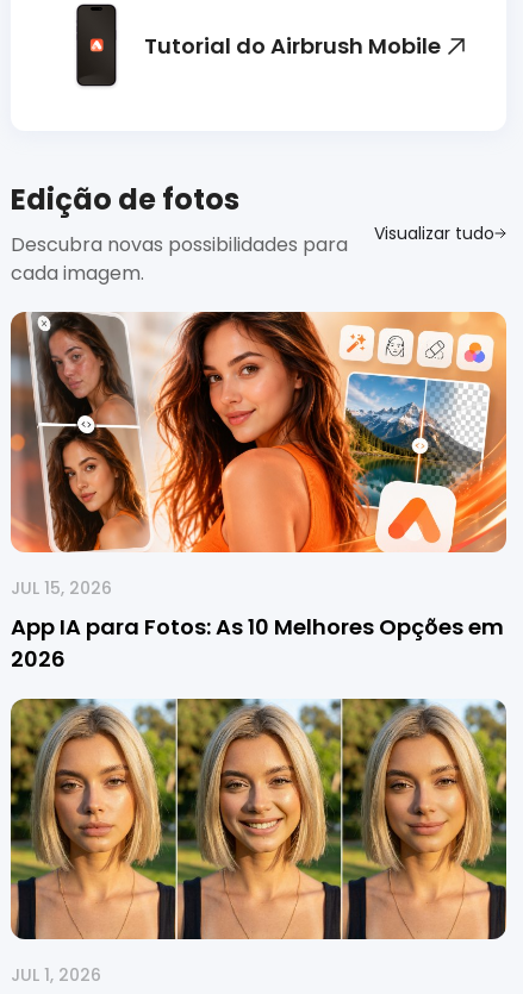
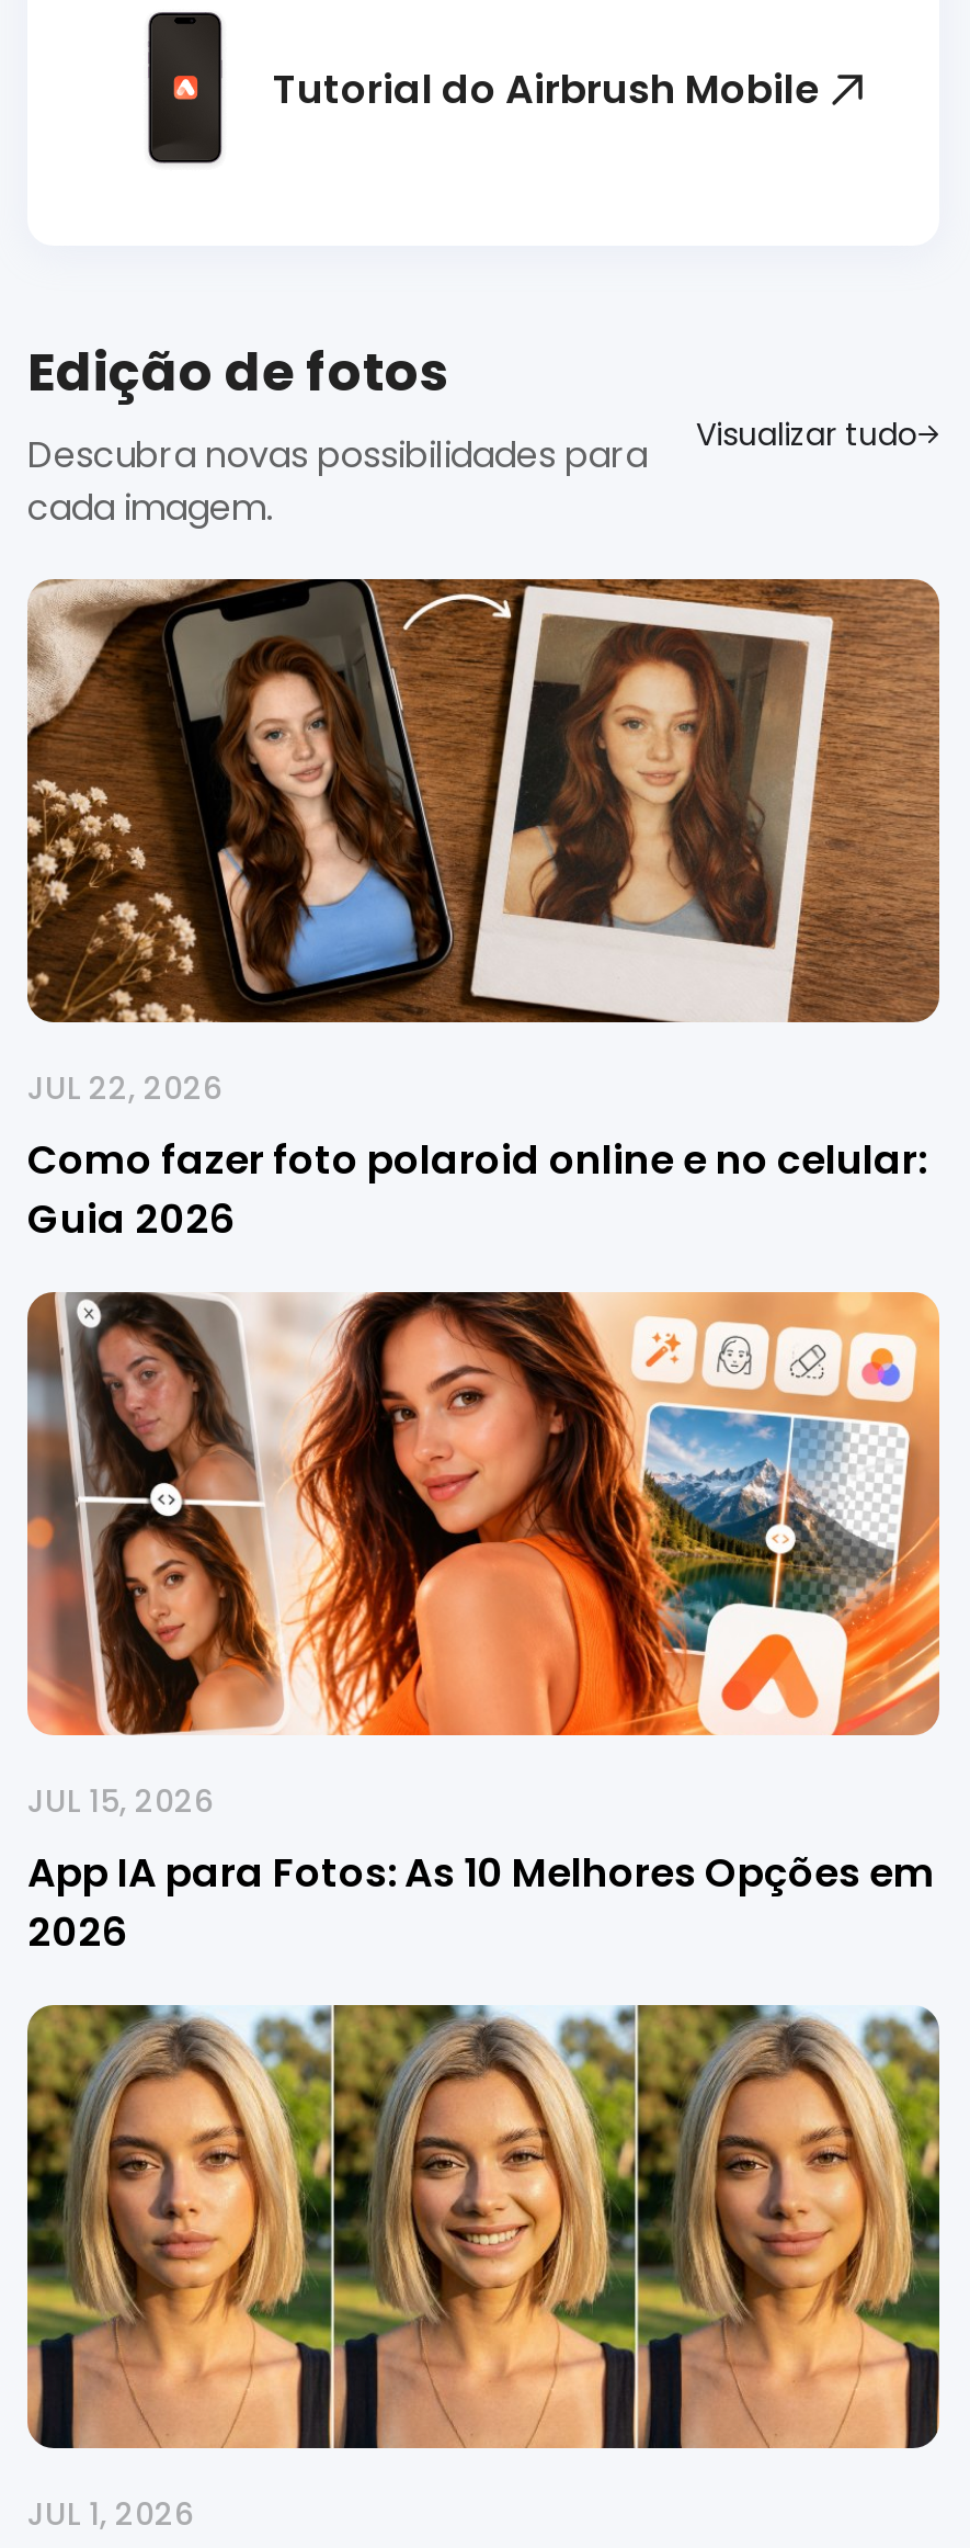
+ [image]
+ JUL 22, 2026
+ Como fazer foto polaroid online e no celular:
+ Guia 2026
